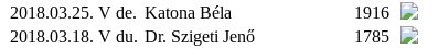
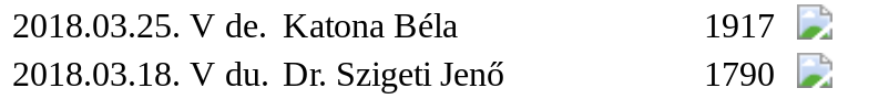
- 1916
+ 1917

- 1785
+ 1790
